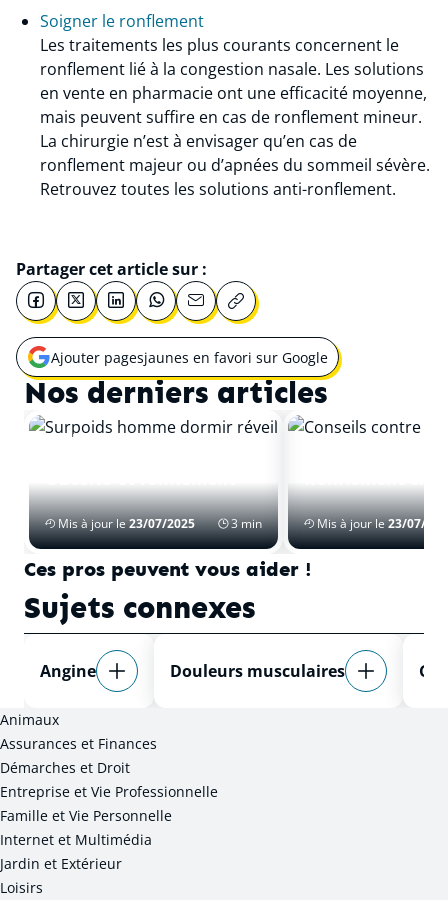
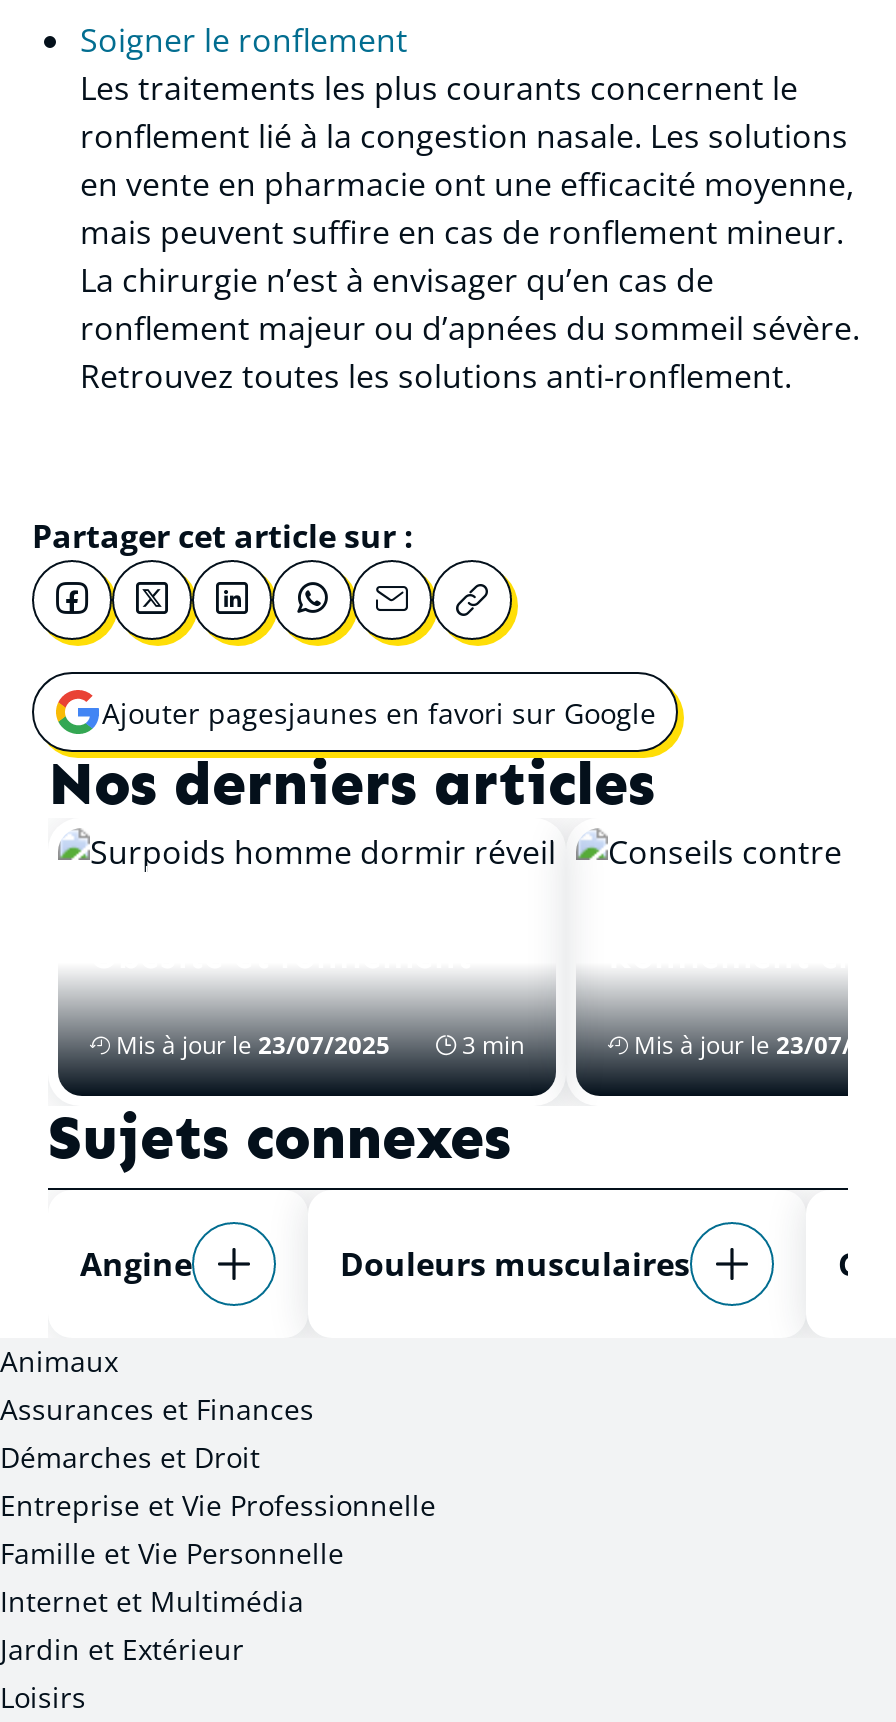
- Ces pros peuvent vous aider !
